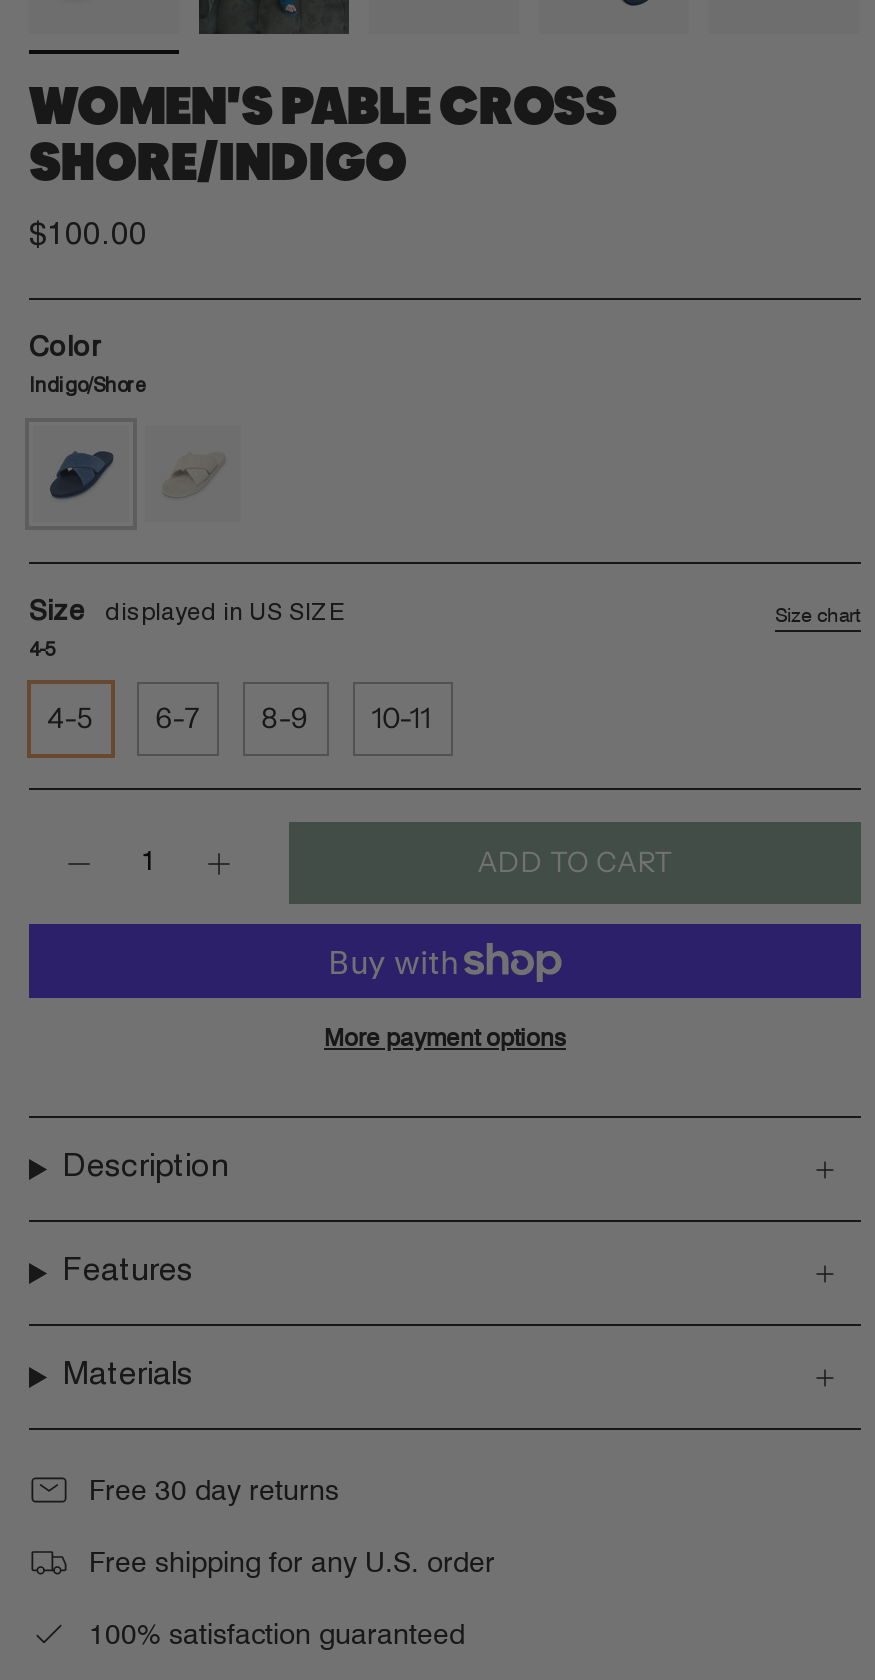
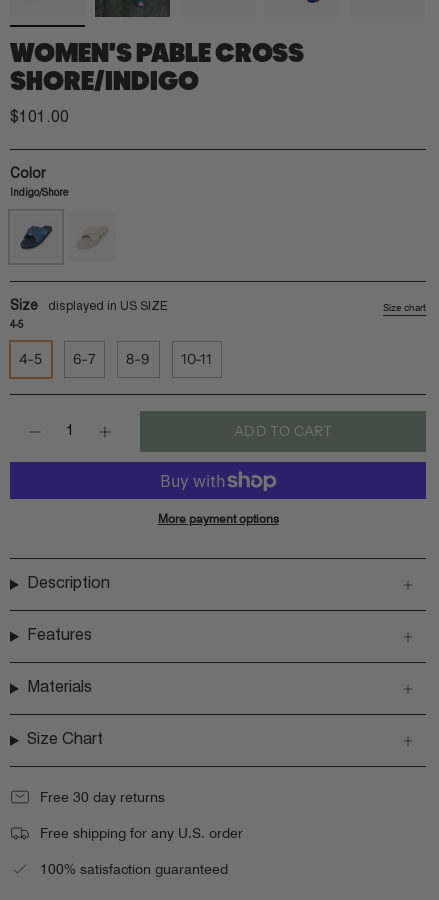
- $100.00
+ $101.00

+ Size Chart
